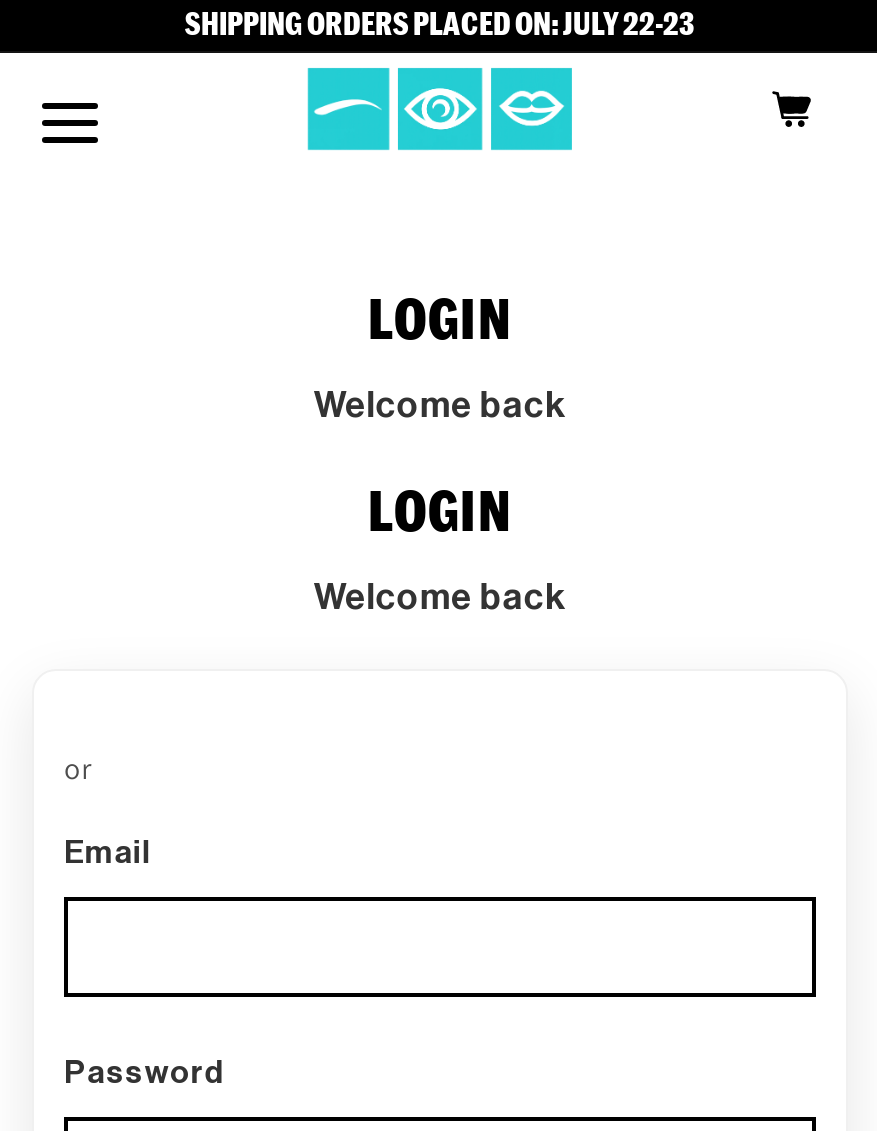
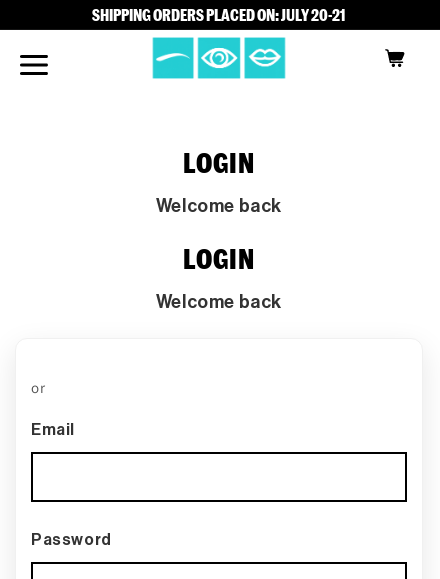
- SHIPPING ORDERS PLACED ON: JULY 22-23
+ SHIPPING ORDERS PLACED ON: JULY 20-21
